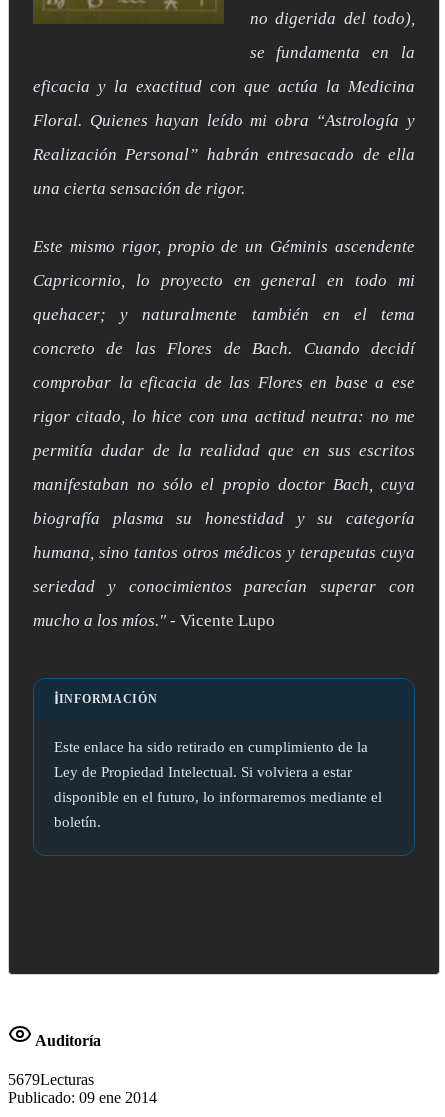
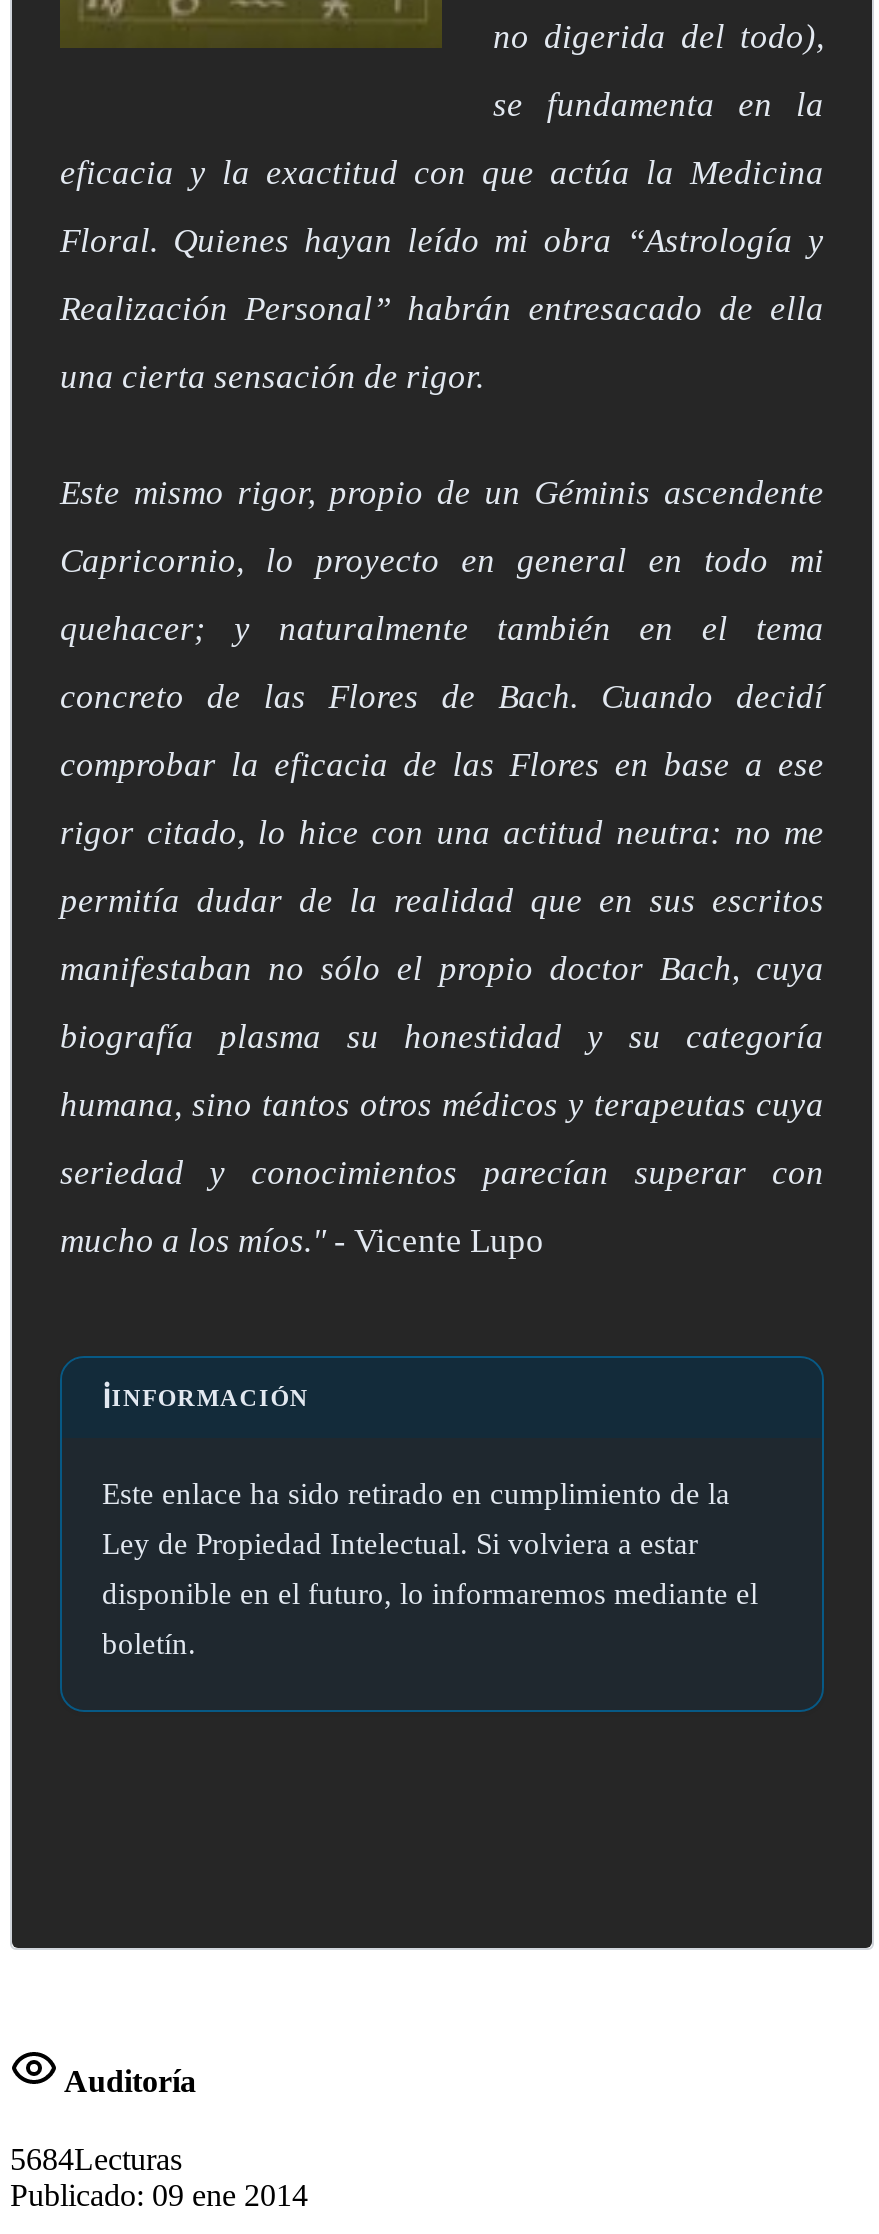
- 5679Lecturas
+ 5684Lecturas
